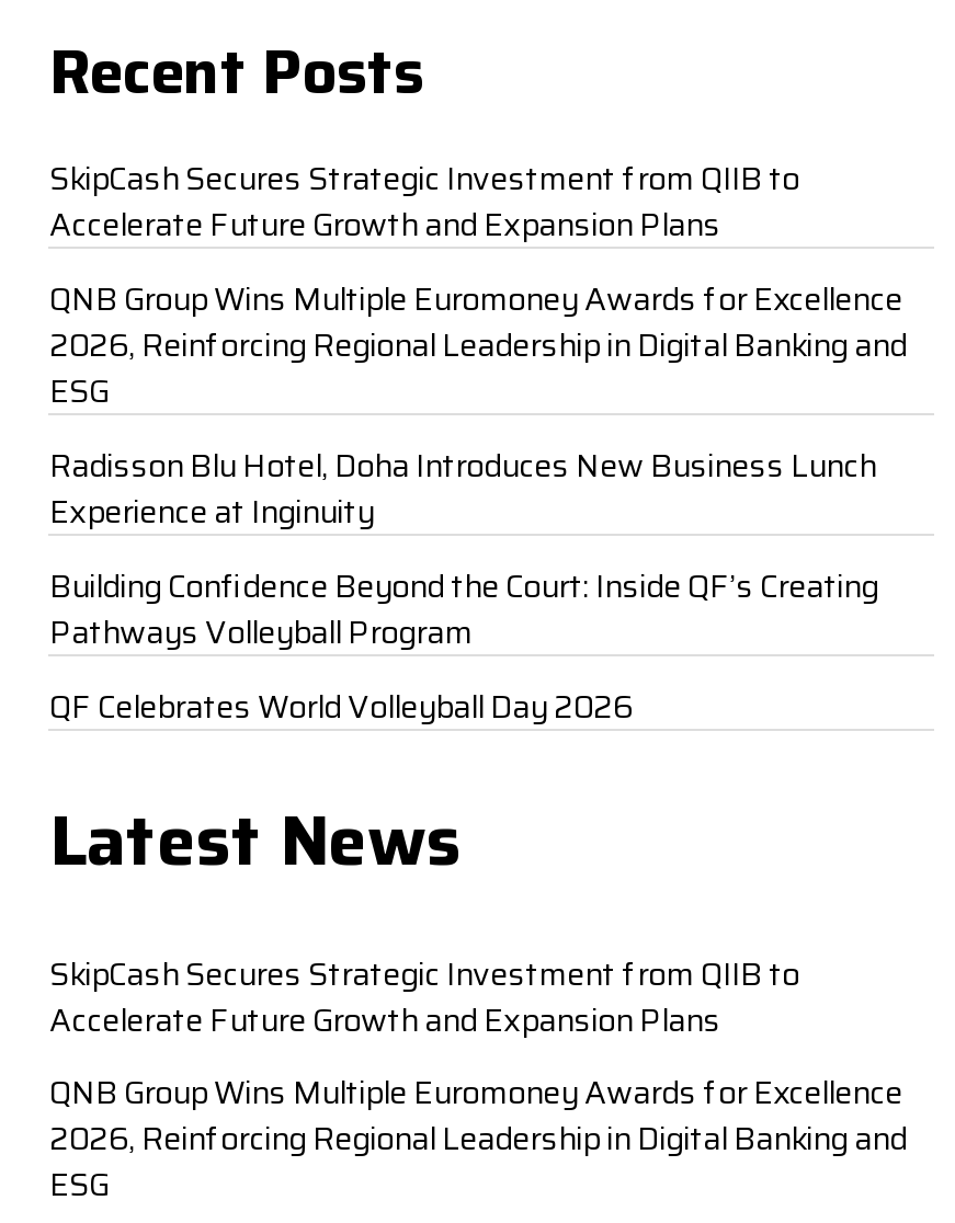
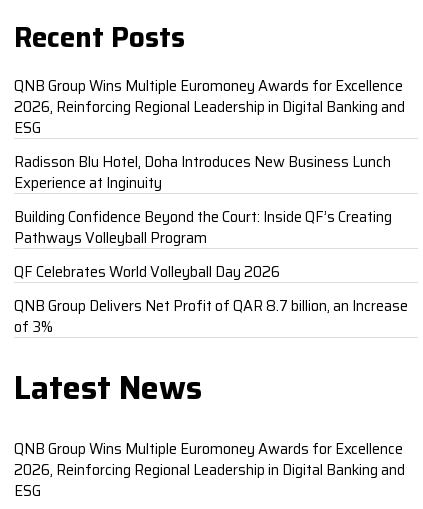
- SkipCash Secures Strategic Investment from QIIB to
- Accelerate Future Growth and Expansion Plans

+ QNB Group Delivers Net Profit of QAR 8.7 billion, an Increase
+ of 3%

- SkipCash Secures Strategic Investment from QIIB to
- Accelerate Future Growth and Expansion Plans
